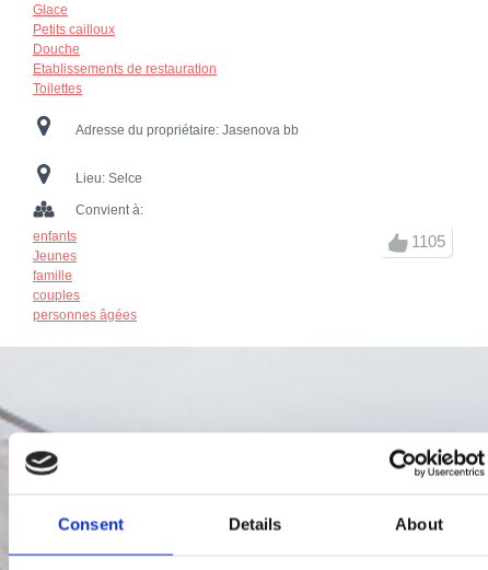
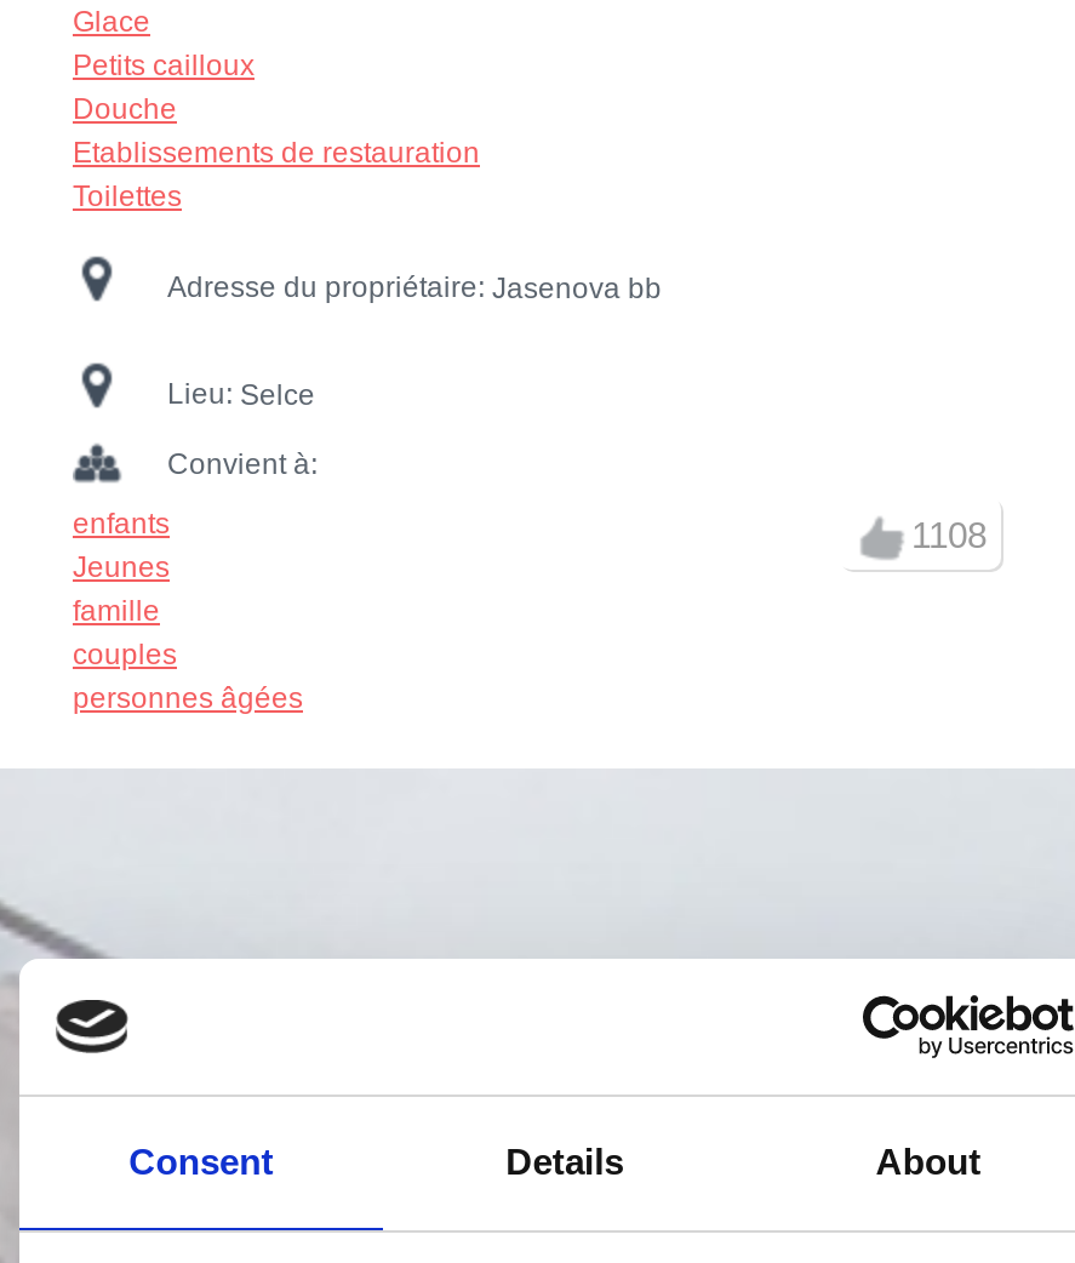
- 1105
+ 1108
